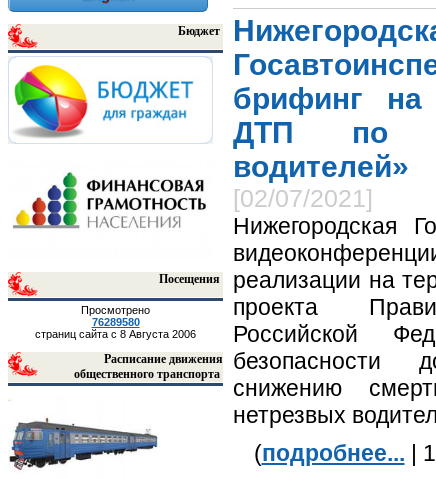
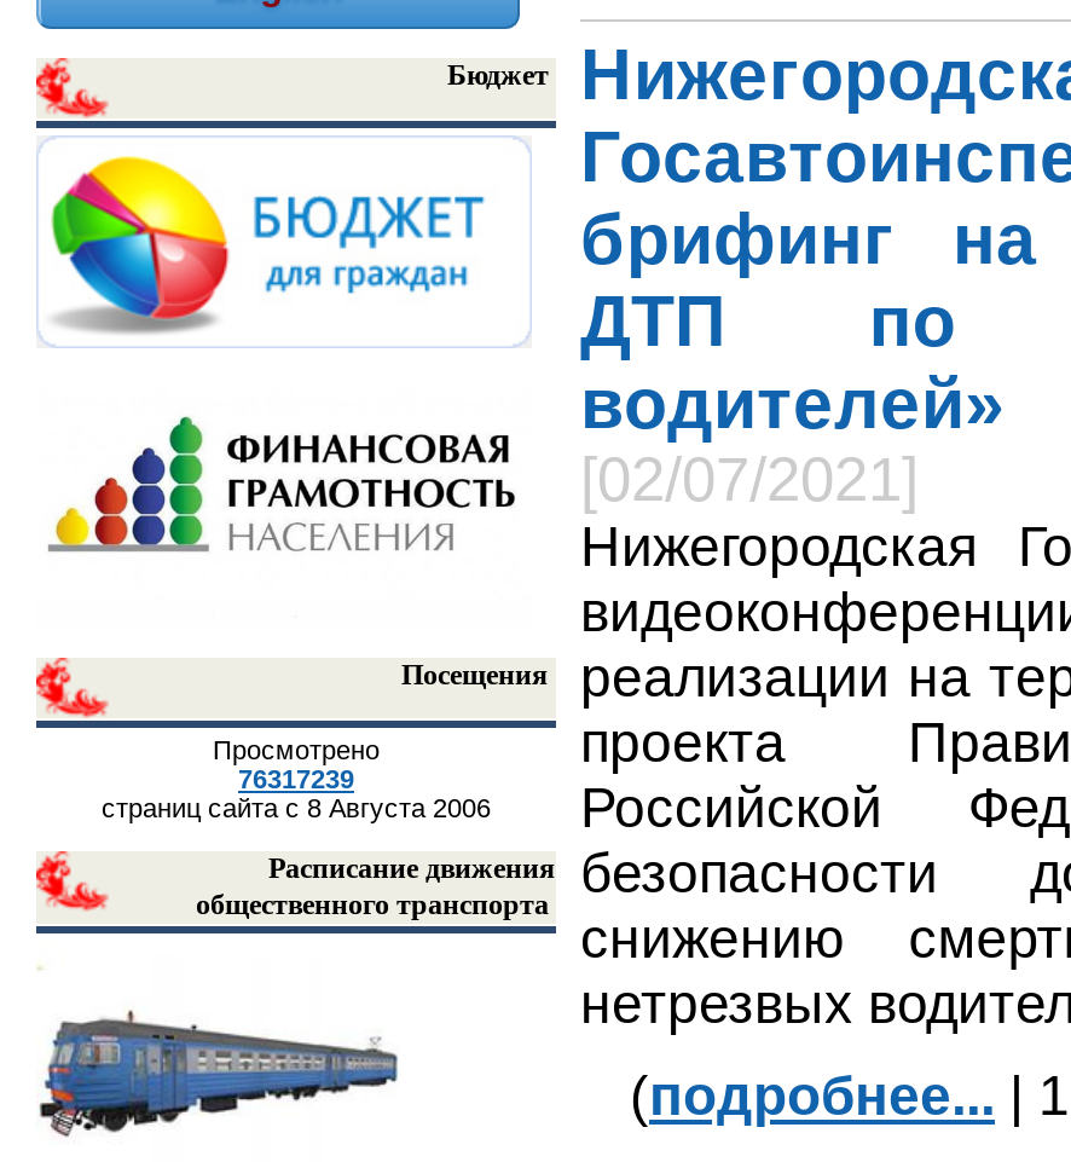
- 76289580
+ 76317239
